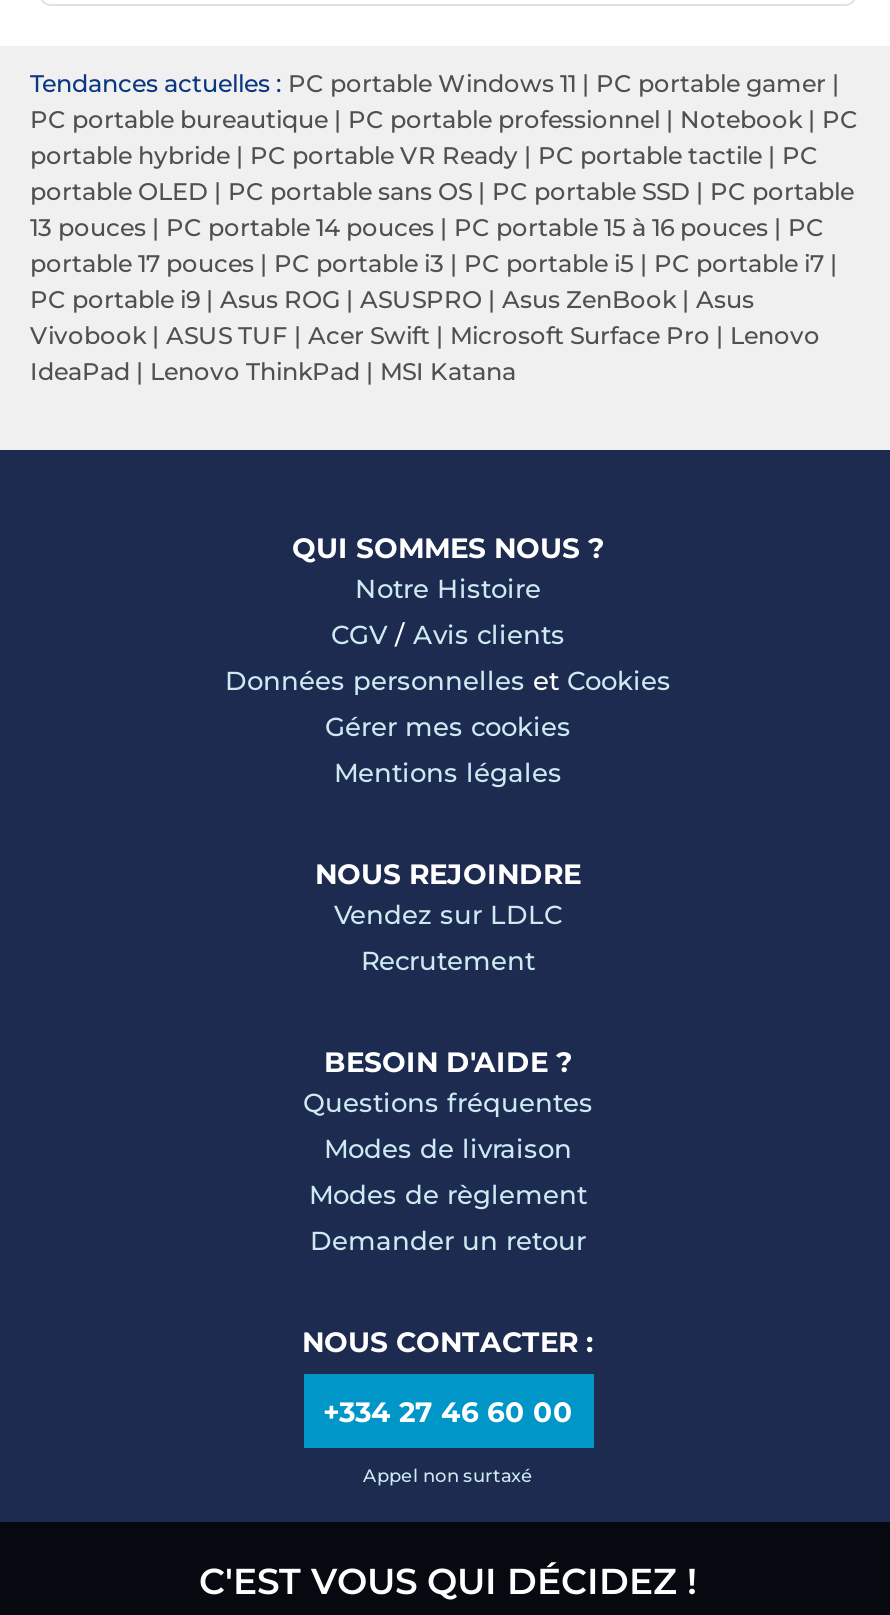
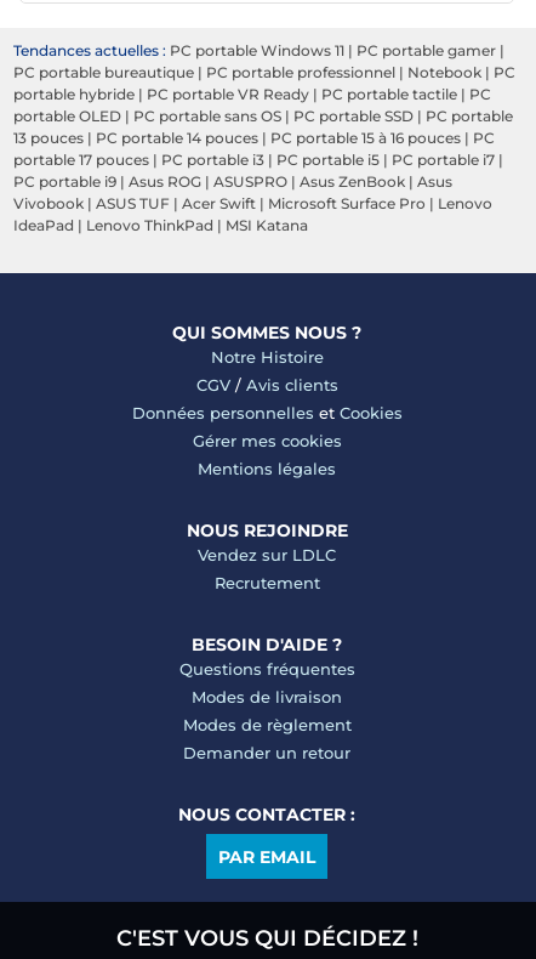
- +334 27 46 60 00
- Appel non surtaxé
+ PAR EMAIL
